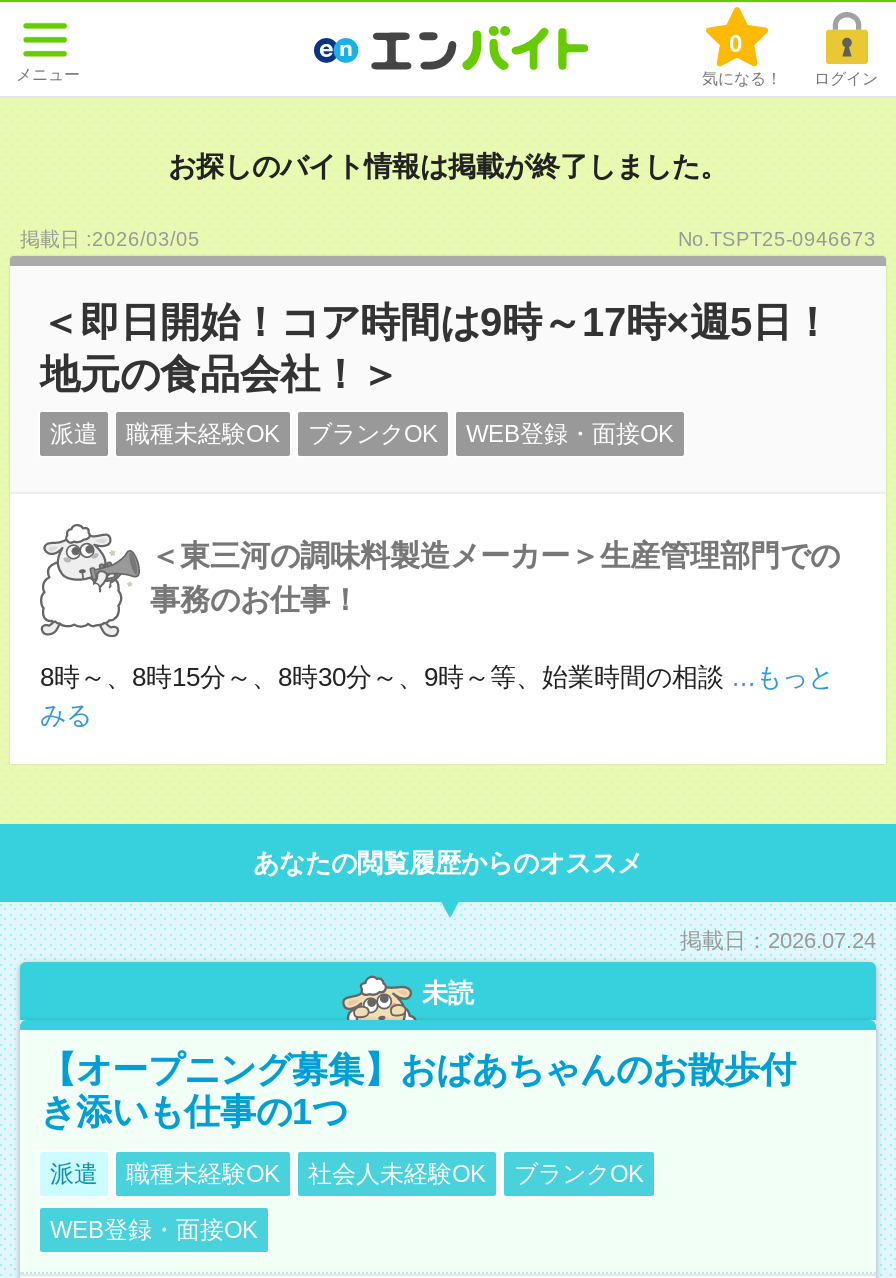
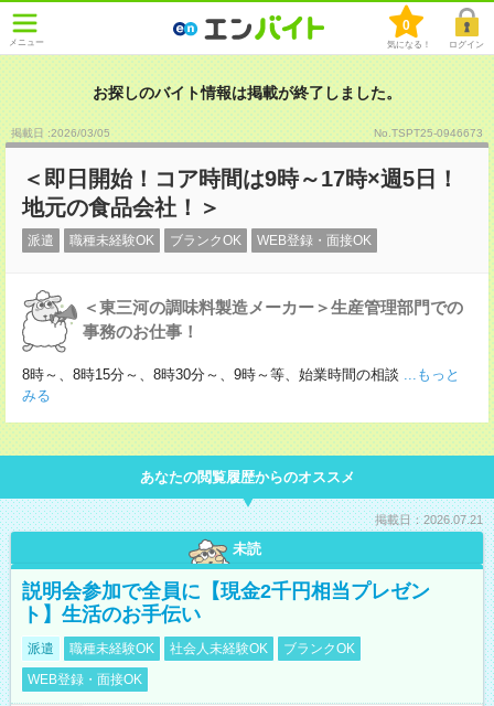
- 掲載日：2026.07.24
+ 掲載日：2026.07.21

- 【オープニング募集】おばあちゃんのお散歩付
- き添いも仕事の1つ
+ 説明会参加で全員に【現金2千円相当プレゼン
+ ト】生活のお手伝い
